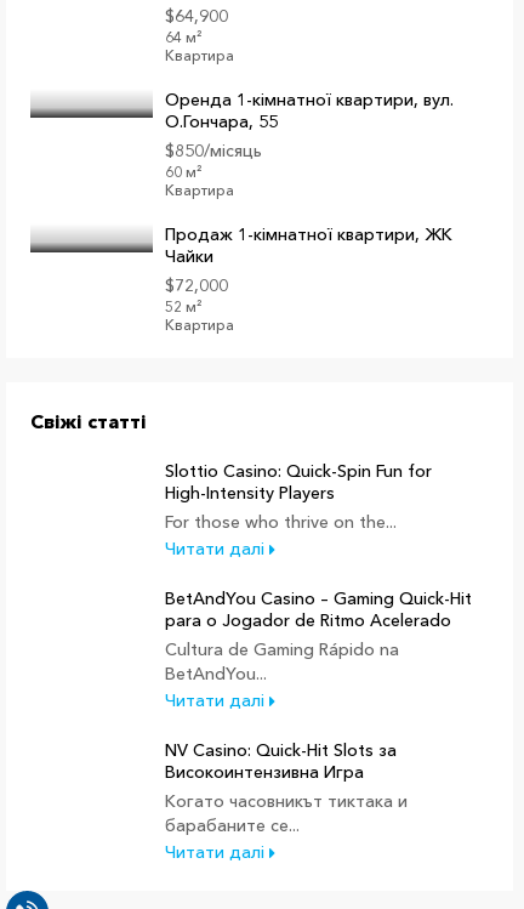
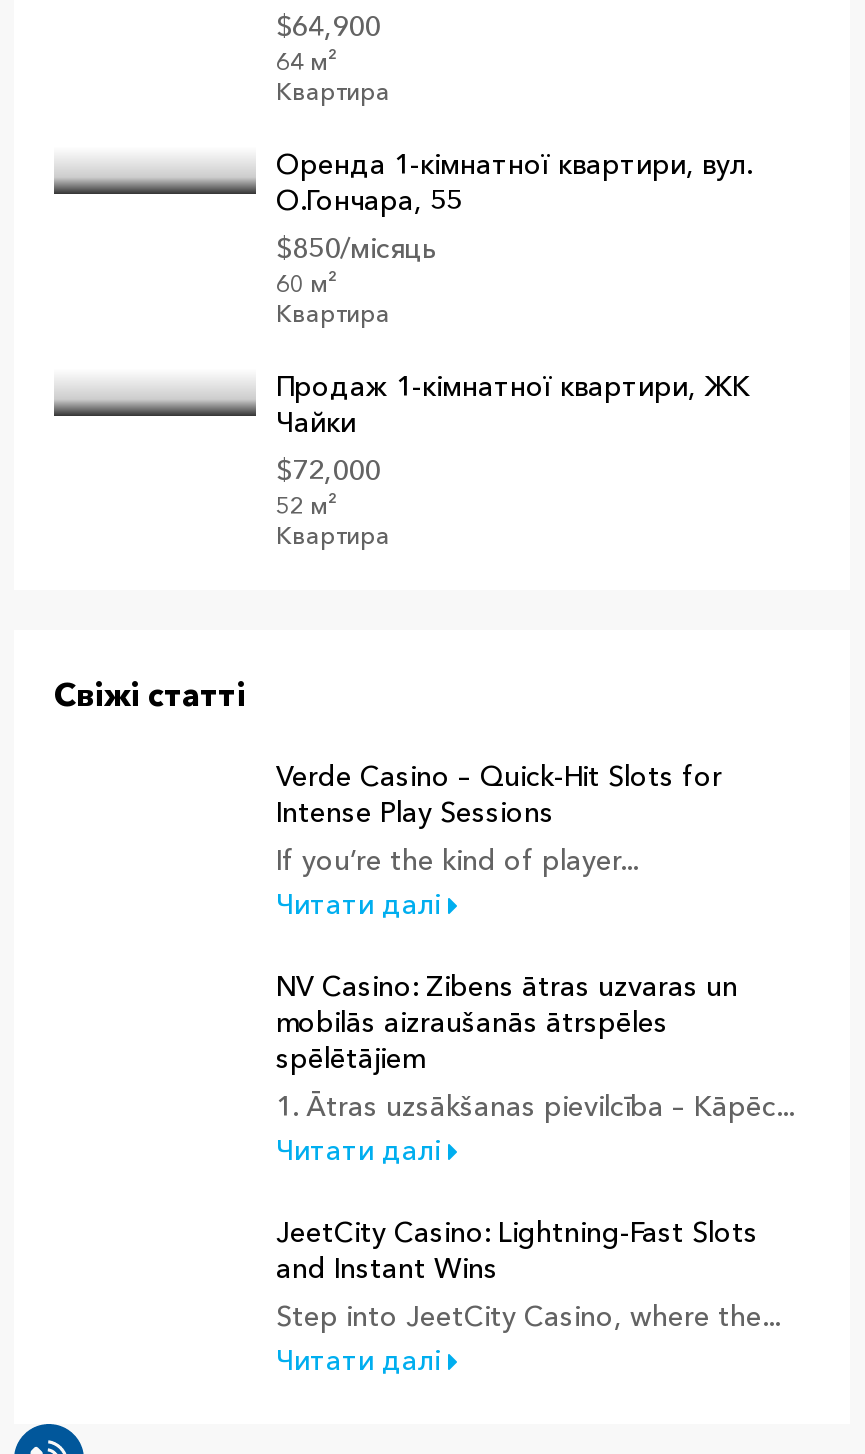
- Slottio Casino: Quick‑Spin Fun for
- High‑Intensity Players
- For those who thrive on the...
+ Verde Casino – Quick‑Hit Slots for
+ Intense Play Sessions
+ If you’re the kind of player...

- BetAndYou Casino – Gaming Quick‑Hit
- para o Jogador de Ritmo Acelerado
- Cultura de Gaming Rápido na
- BetAndYou...
+ NV Casino: Zibens ātras uzvaras un
+ mobilās aizraušanās ātrspēles
+ spēlētājiem
+ 1. Ātras uzsākšanas pievilcība – Kāpēc...

- NV Casino: Quick‑Hit Slots за
- Високоинтензивна Игра
- Когато часовникът тиктака и
- барабаните се...
+ JeetCity Casino: Lightning‑Fast Slots
+ and Instant Wins
+ Step into JeetCity Casino, where the...
